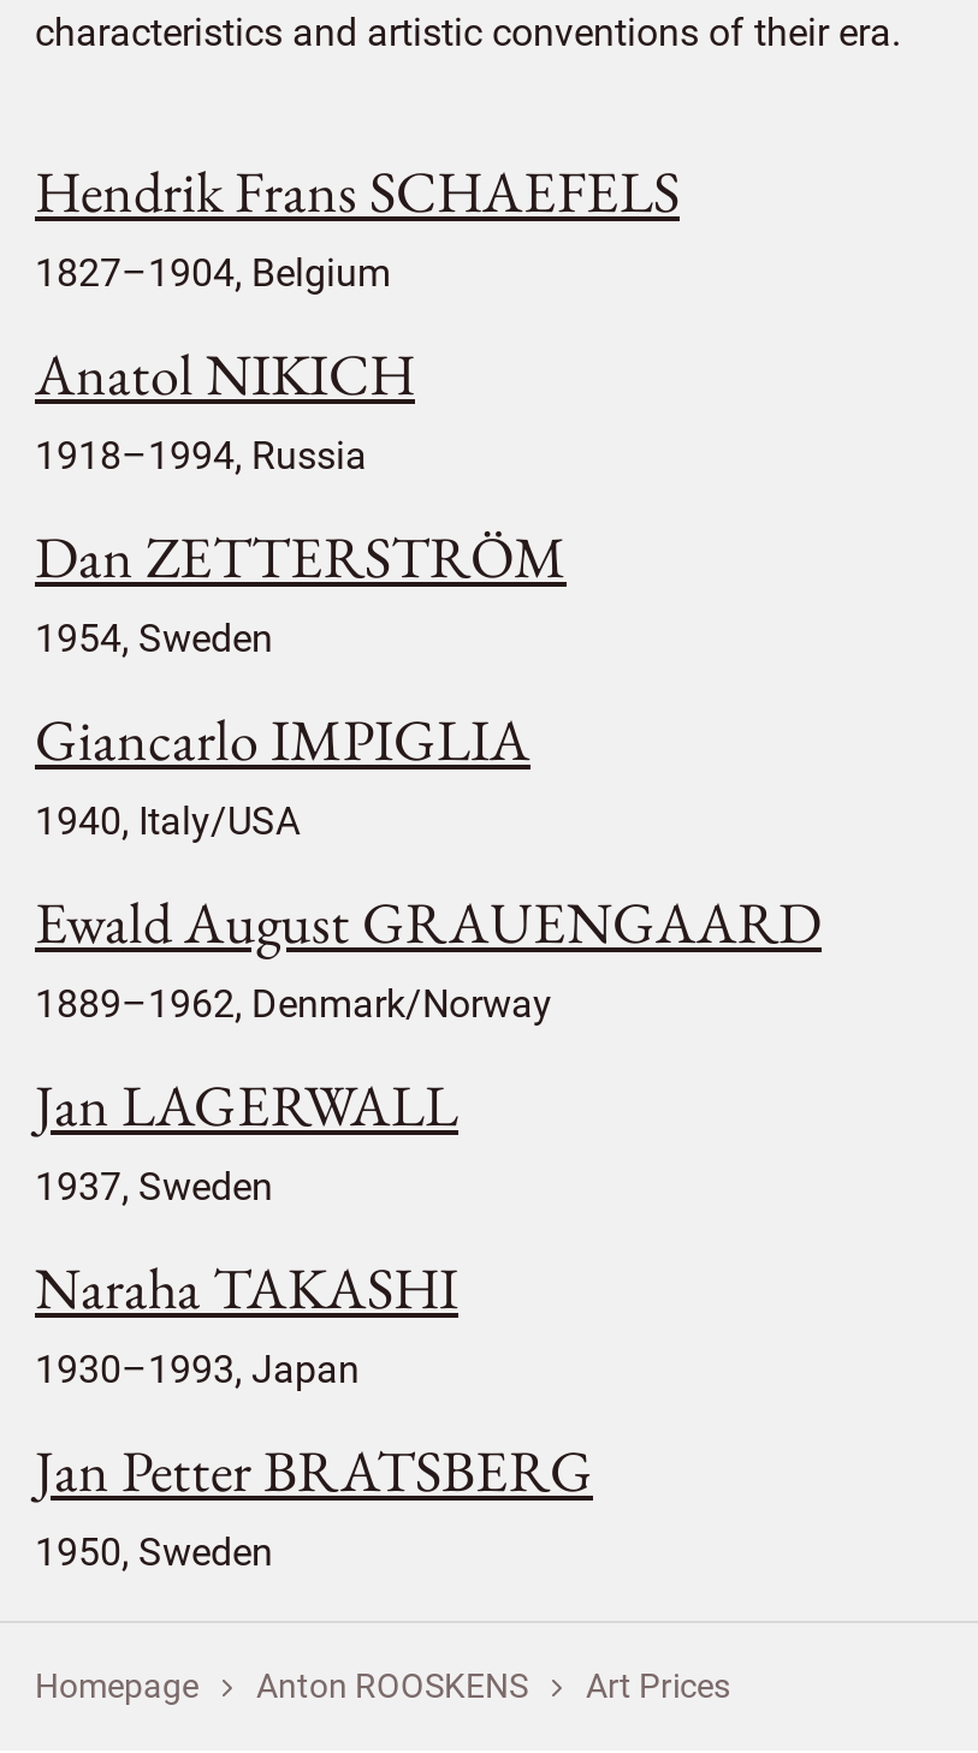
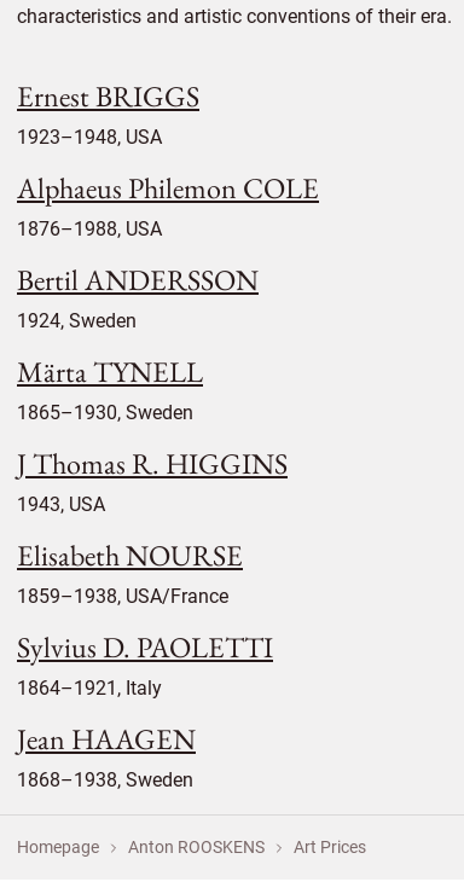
- Hendrik Frans SCHAEFELS
- 1827–1904, Belgium
+ Ernest BRIGGS
+ 1923–1948, USA

- Anatol NIKICH
- 1918–1994, Russia
+ Alphaeus Philemon COLE
+ 1876–1988, USA

- Dan ZETTERSTRÖM
- 1954, Sweden
+ Bertil ANDERSSON
+ 1924, Sweden

- Giancarlo IMPIGLIA
- 1940, Italy/USA
+ Märta TYNELL
+ 1865–1930, Sweden

- Ewald August GRAUENGAARD
- 1889–1962, Denmark/Norway
+ J Thomas R. HIGGINS
+ 1943, USA

- Jan LAGERWALL
- 1937, Sweden
+ Elisabeth NOURSE
+ 1859–1938, USA/France

- Naraha TAKASHI
- 1930–1993, Japan
+ Sylvius D. PAOLETTI
+ 1864–1921, Italy

- Jan Petter BRATSBERG
- 1950, Sweden
+ Jean HAAGEN
+ 1868–1938, Sweden
